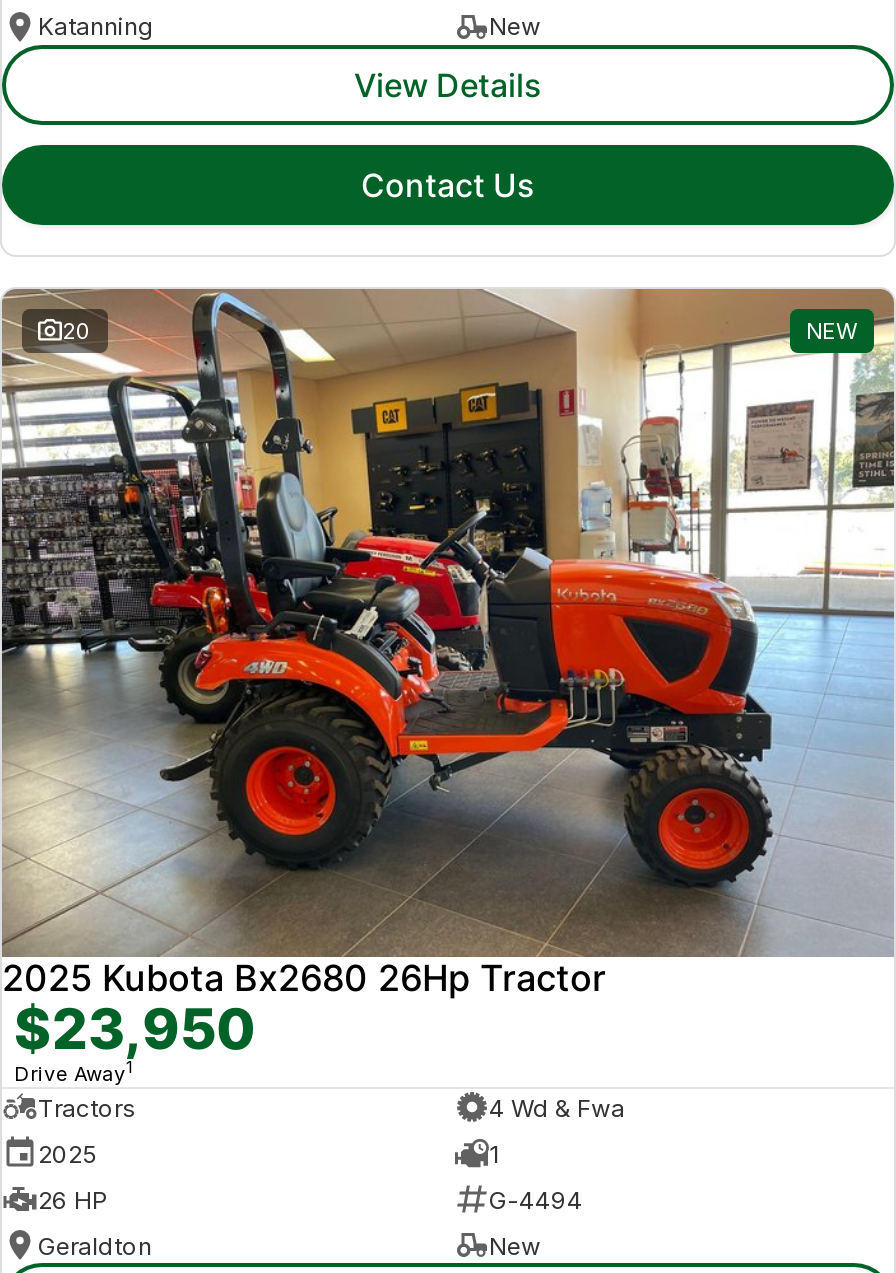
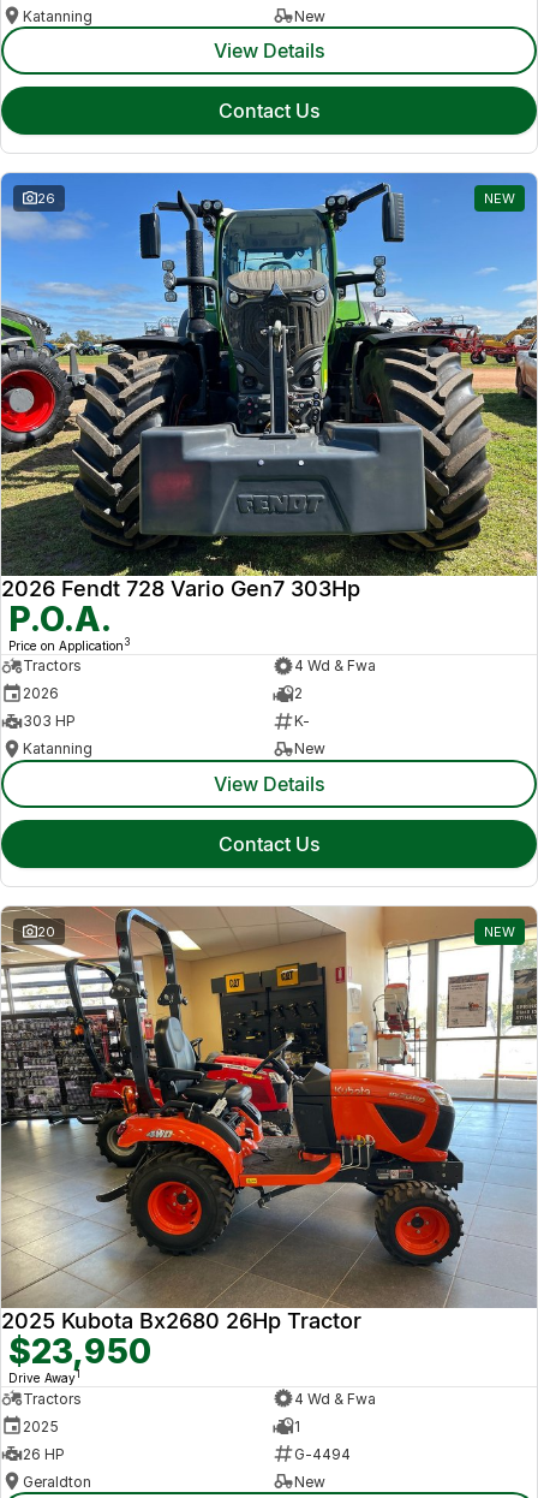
+ 2026 Fendt 728 Vario Gen7 303Hp
+ P.O.A.
+ Price on Application3
+ Tractors
+ 4 Wd & Fwa
+ 2026
+ 2
+ 303 HP
+ K-
+ Katanning
+ New
+ View Details
+ Contact Us

+ [image]
+ 26
+ NEW
